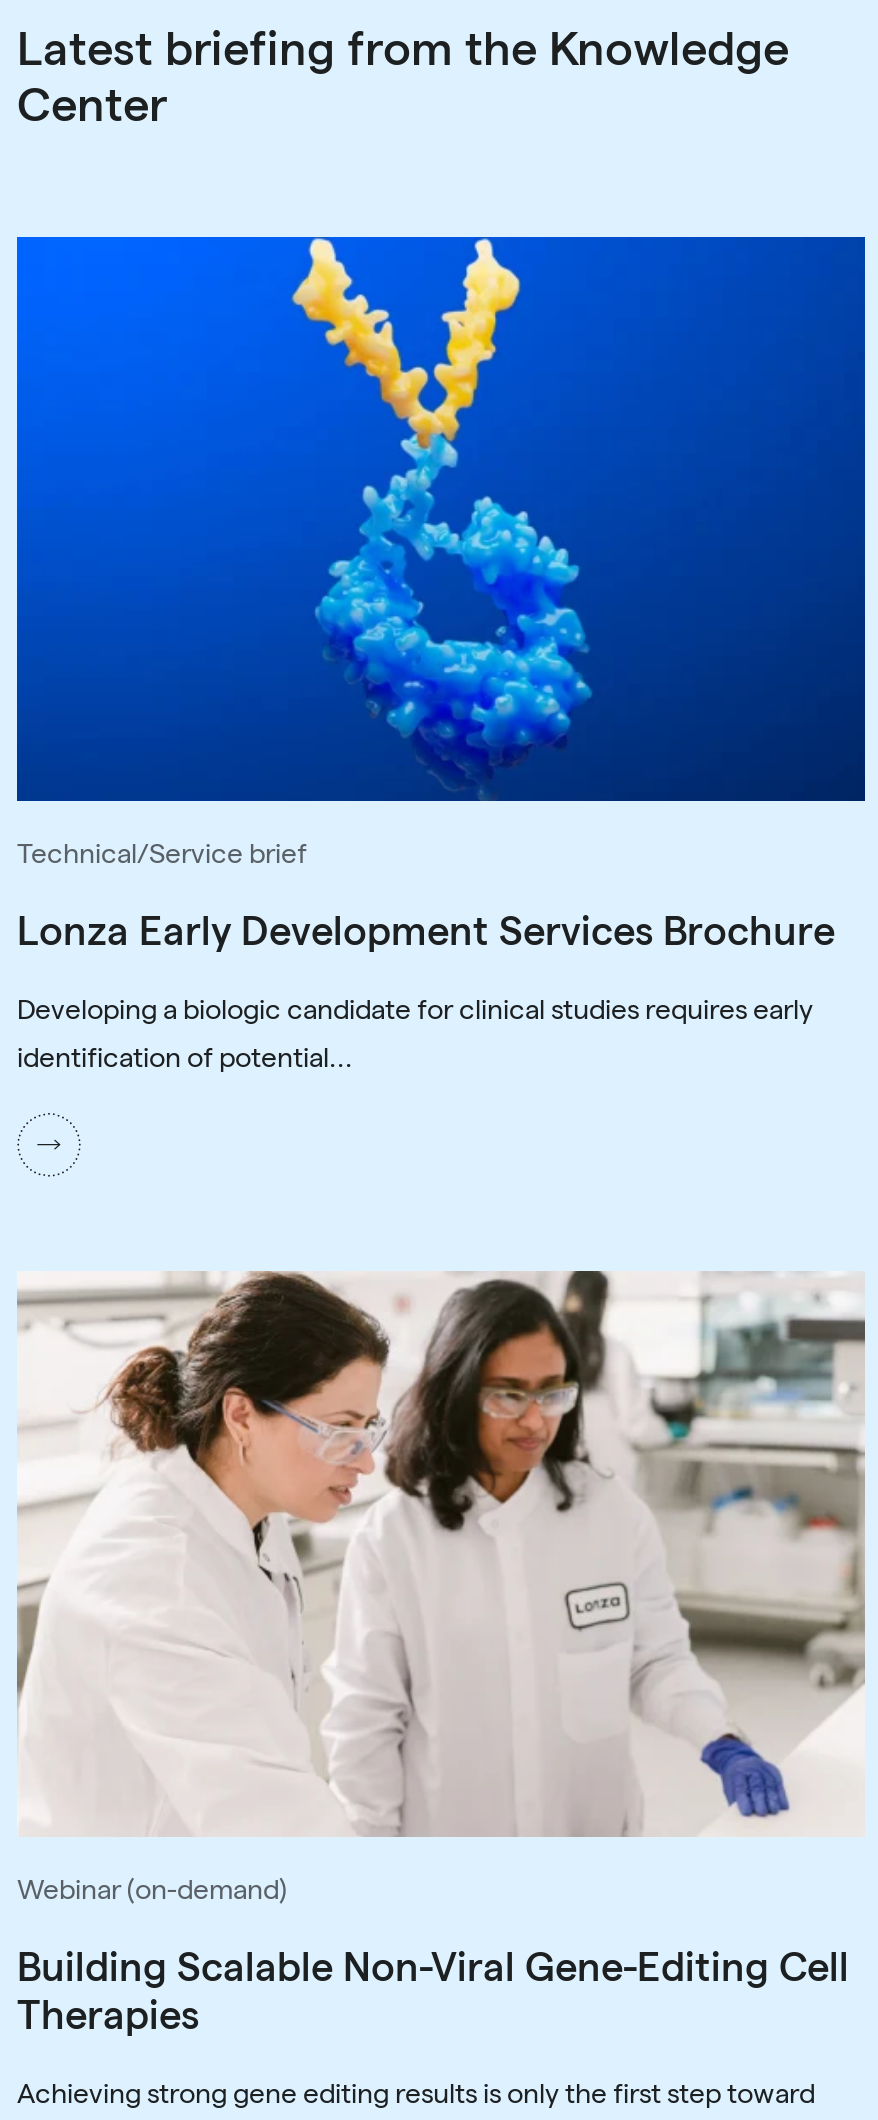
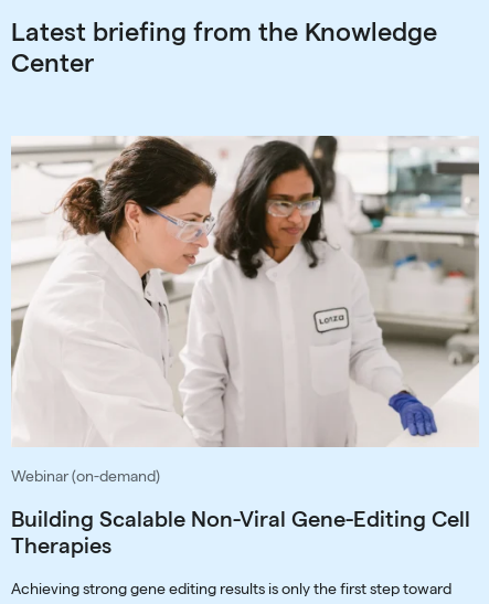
- [image]
- Technical/Service brief
- Lonza Early Development Services Brochure
- Developing a biologic candidate for clinical studies requires early
- identification of potential...
